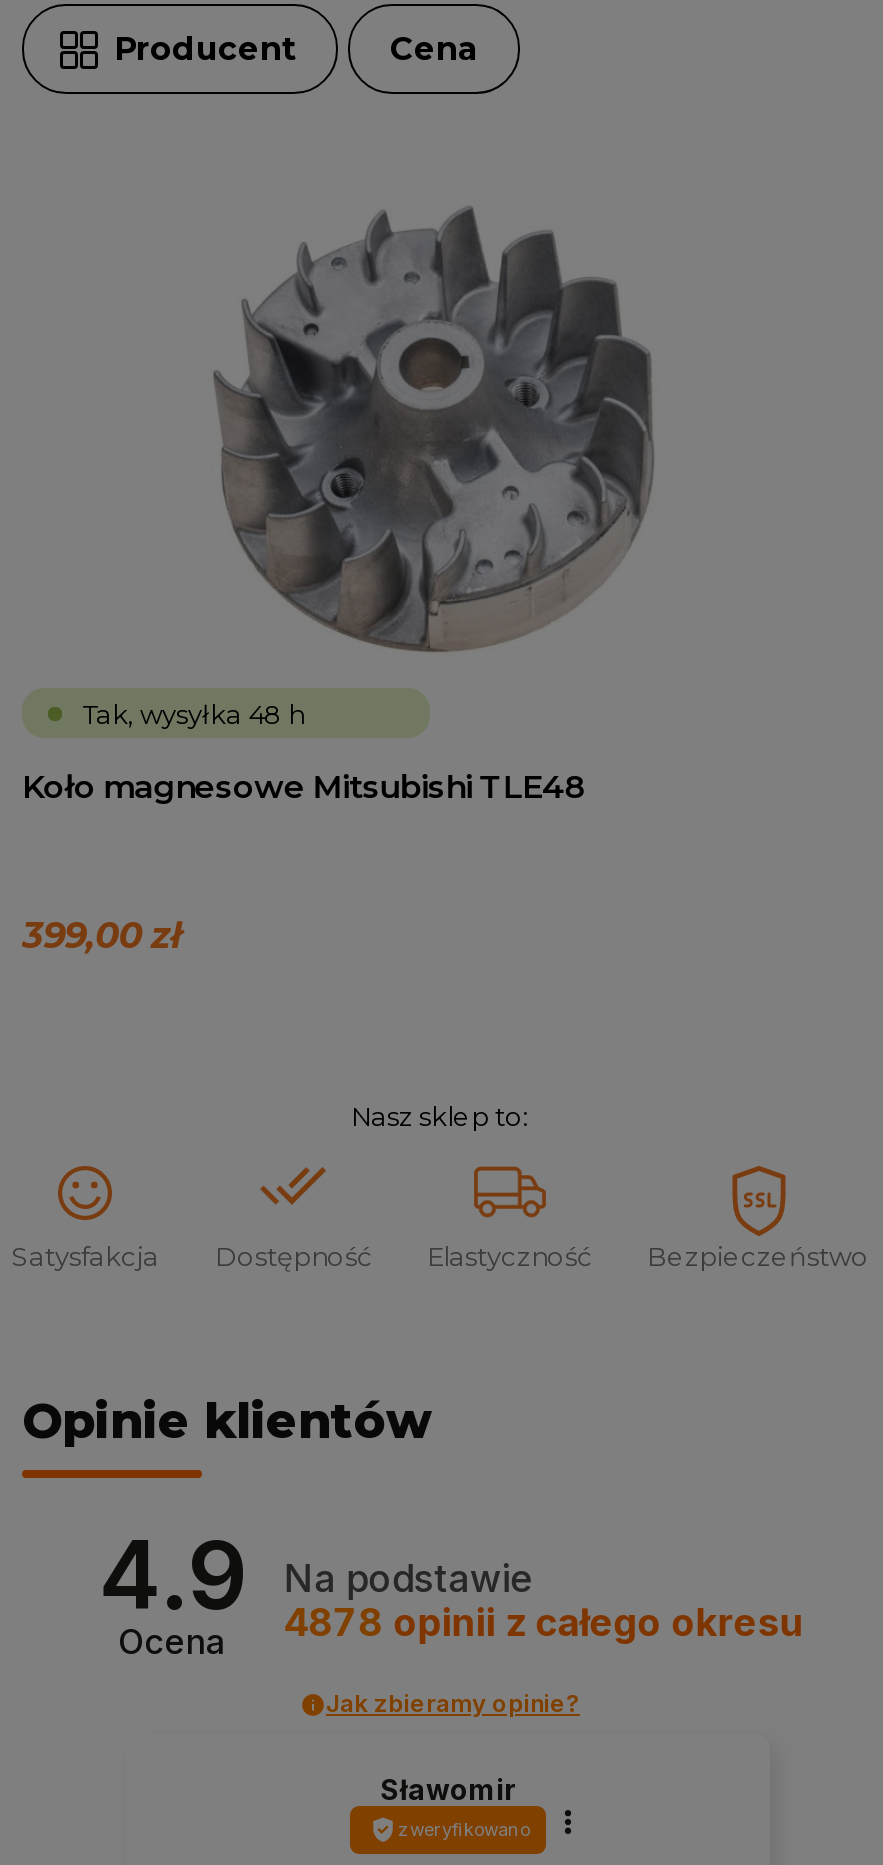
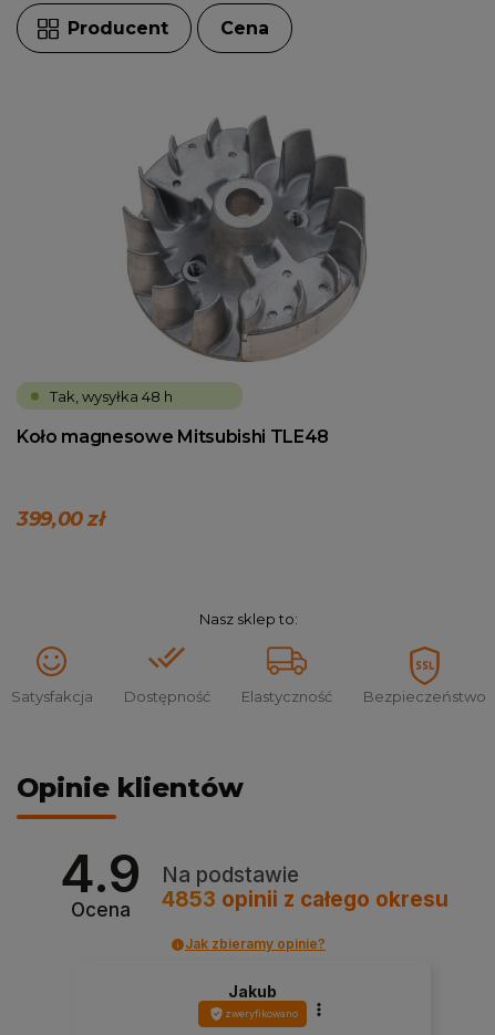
- 4878 opinii z całego okresu
+ 4853 opinii z całego okresu

- Sławomir
+ Jakub
